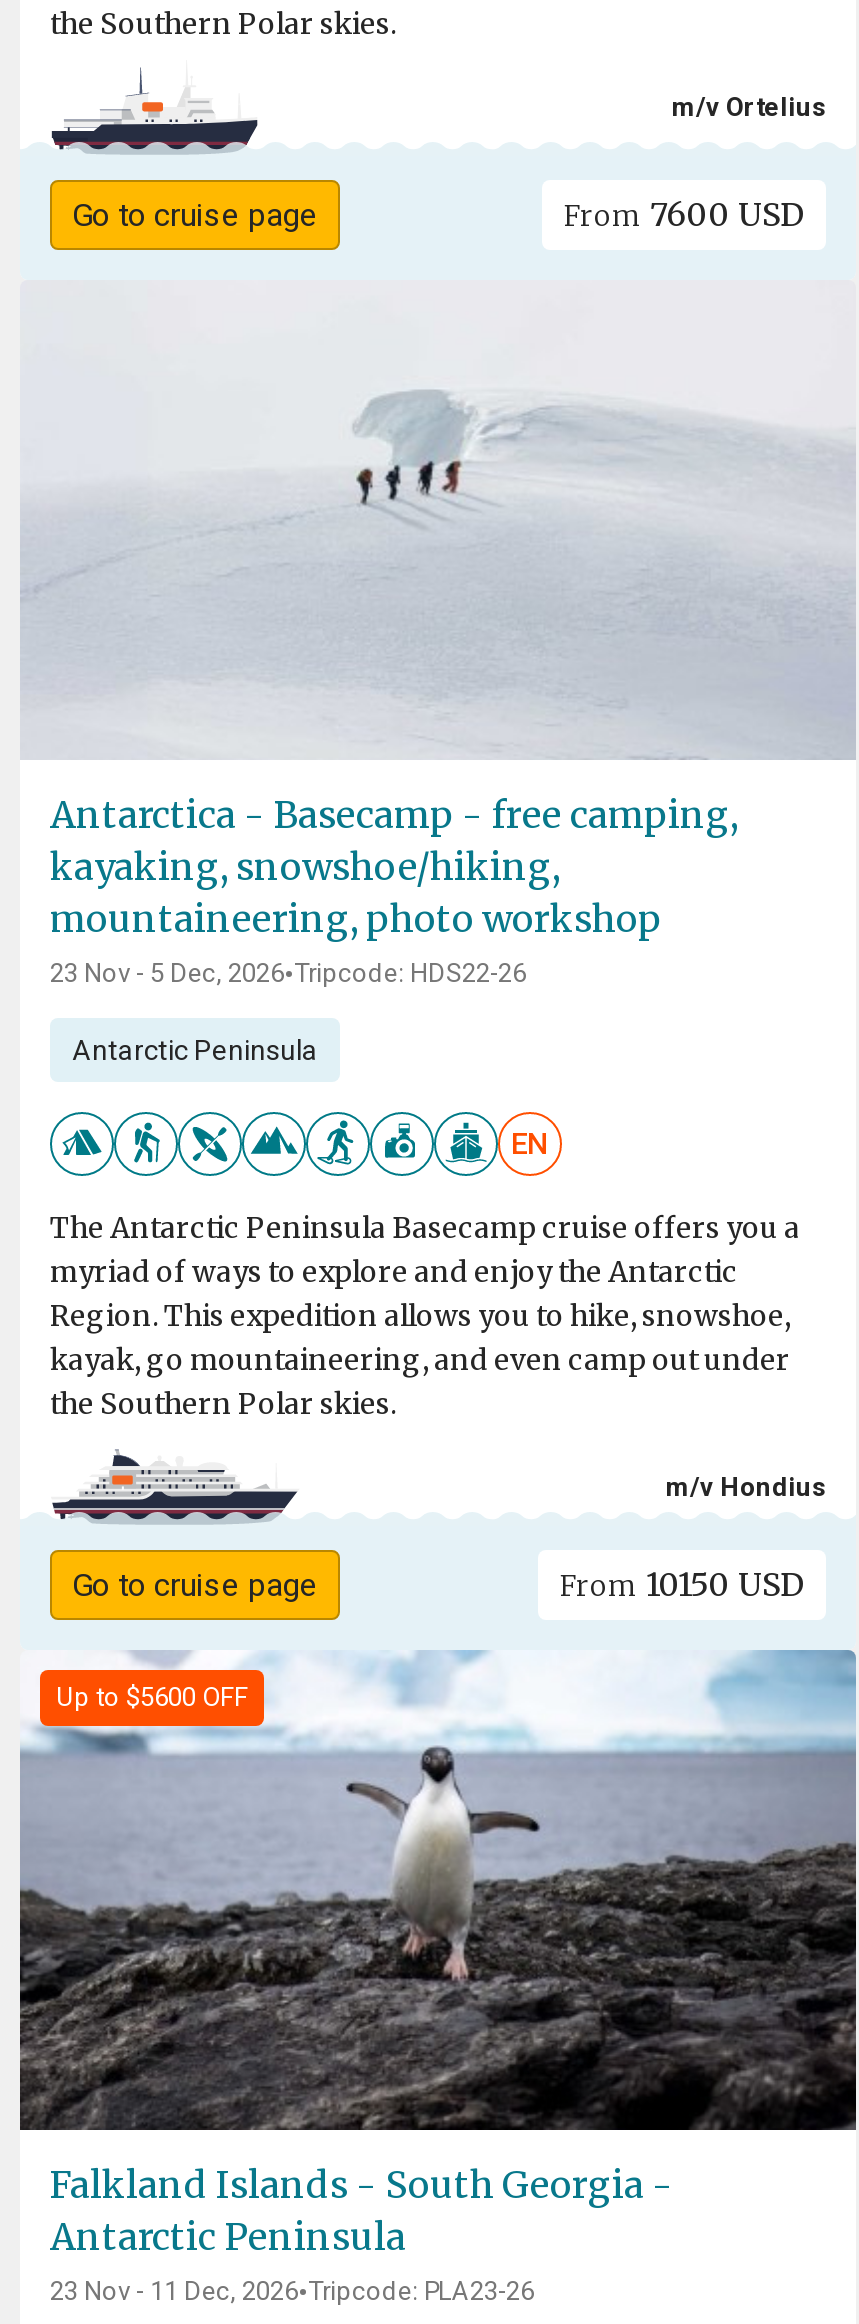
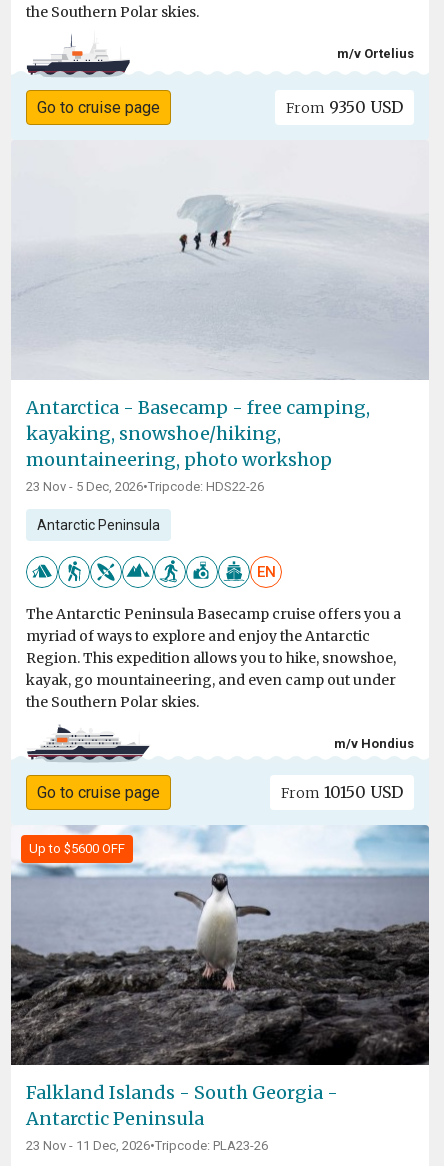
- From 7600 USD
+ From 9350 USD
